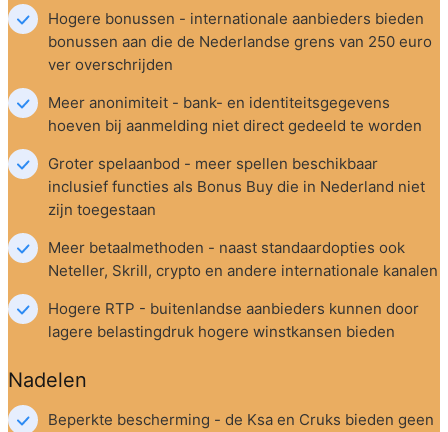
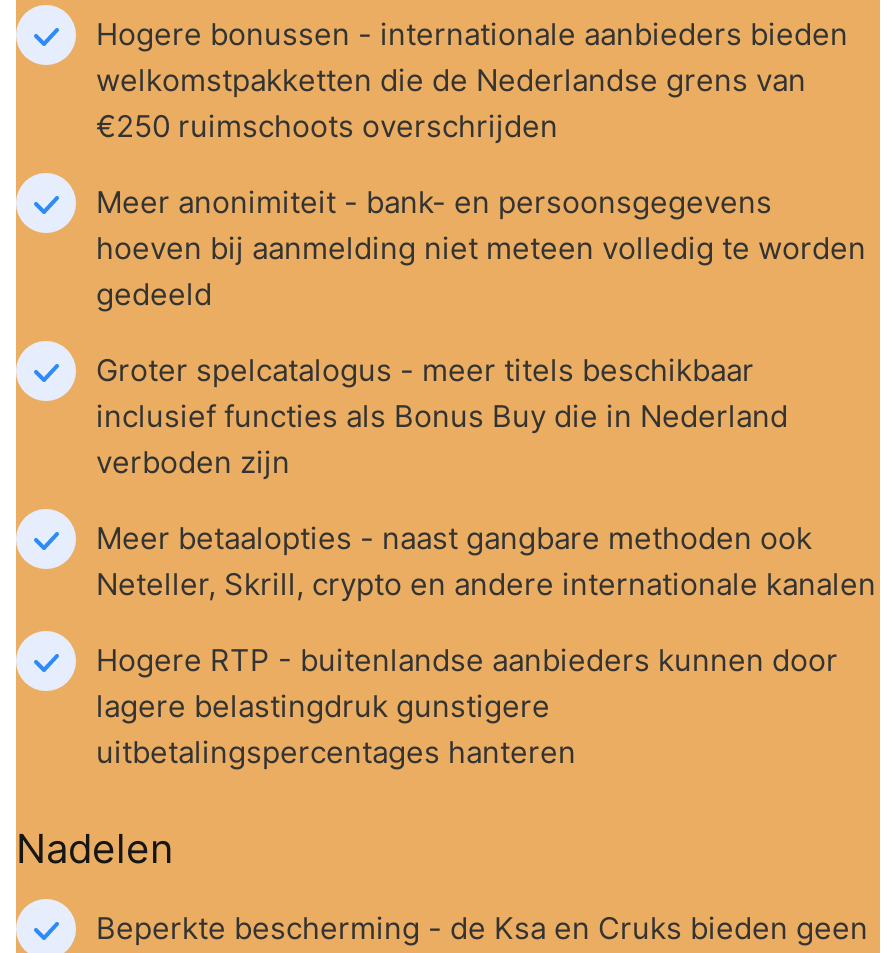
- bonussen aan die de Nederlandse grens van 250 euro
- ver overschrijden
+ welkomstpakketten die de Nederlandse grens van
+ €250 ruimschoots overschrijden

- Meer anonimiteit - bank- en identiteitsgegevens
- hoeven bij aanmelding niet direct gedeeld te worden
+ Meer anonimiteit - bank- en persoonsgegevens
+ hoeven bij aanmelding niet meteen volledig te worden
+ gedeeld

- Groter spelaanbod - meer spellen beschikbaar
- inclusief functies als Bonus Buy die in Nederland niet
- zijn toegestaan
+ Groter spelcatalogus - meer titels beschikbaar
+ inclusief functies als Bonus Buy die in Nederland
+ verboden zijn

- Meer betaalmethoden - naast standaardopties ook
+ Meer betaalopties - naast gangbare methoden ook

- lagere belastingdruk hogere winstkansen bieden
+ lagere belastingdruk gunstigere
+ uitbetalingspercentages hanteren
